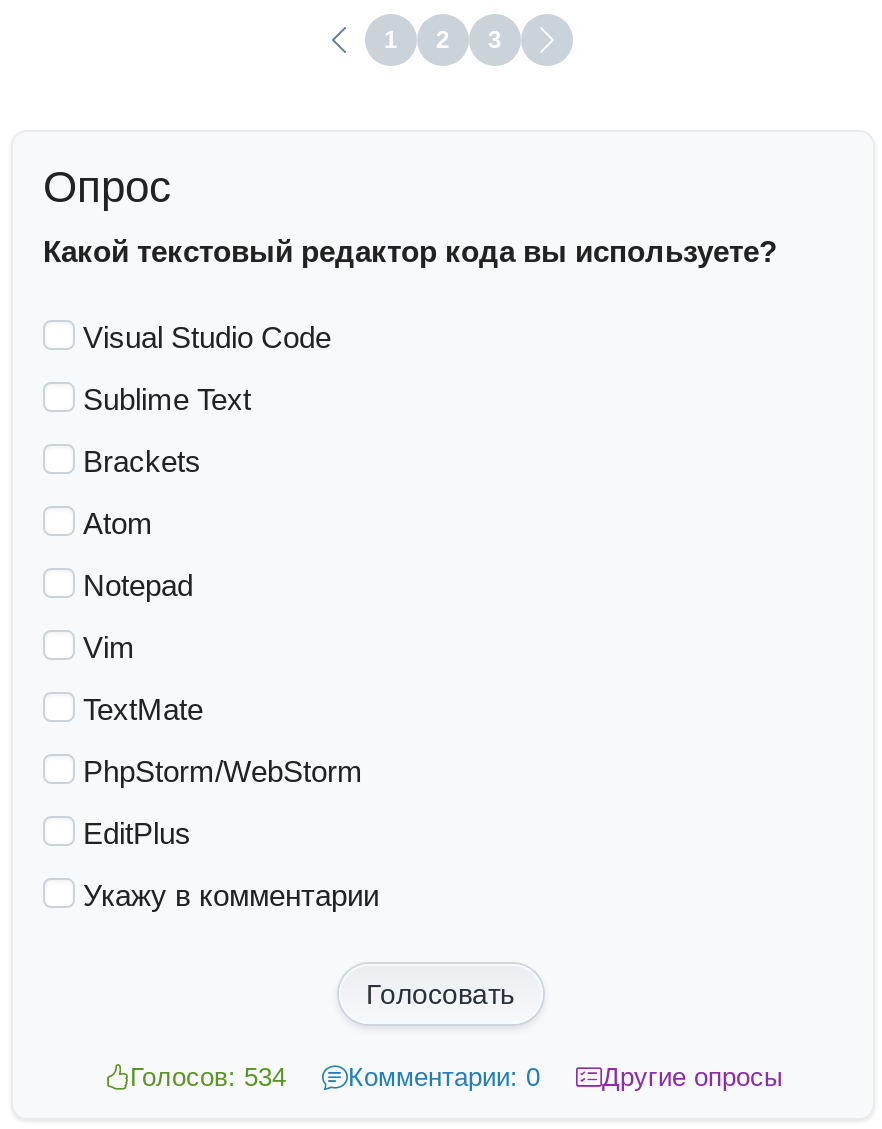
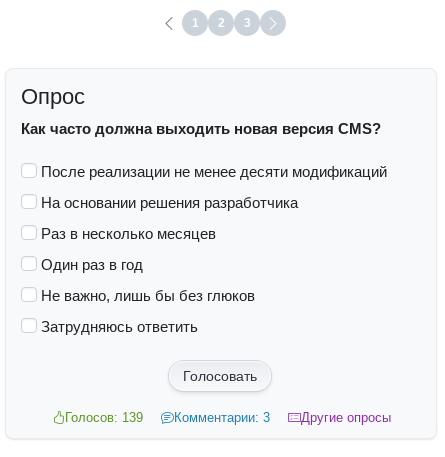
- Какой текстовый редактор кода вы используете?
- Visual Studio Code
- Sublime Text
- Brackets
- Atom
- Notepad
- Vim
- TextMate
- PhpStorm/WebStorm
- EditPlus
- Укажу в комментарии
+ Как часто должна выходить новая версия CMS?
+ После реализации не менее десяти модификаций
+ На основании решения разработчика
+ Раз в несколько месяцев
+ Один раз в год
+ Не важно, лишь бы без глюков
+ Затрудняюсь ответить

- Голосов: 534
+ Голосов: 139

- Комментарии: 0
+ Комментарии: 3
